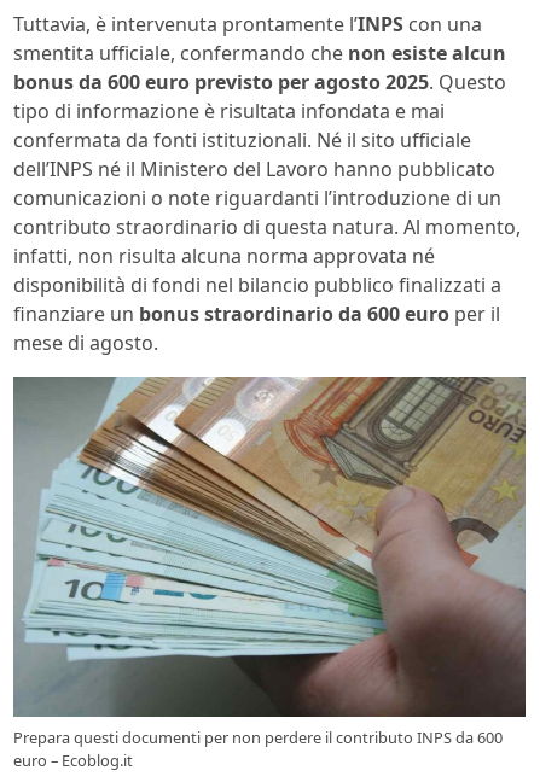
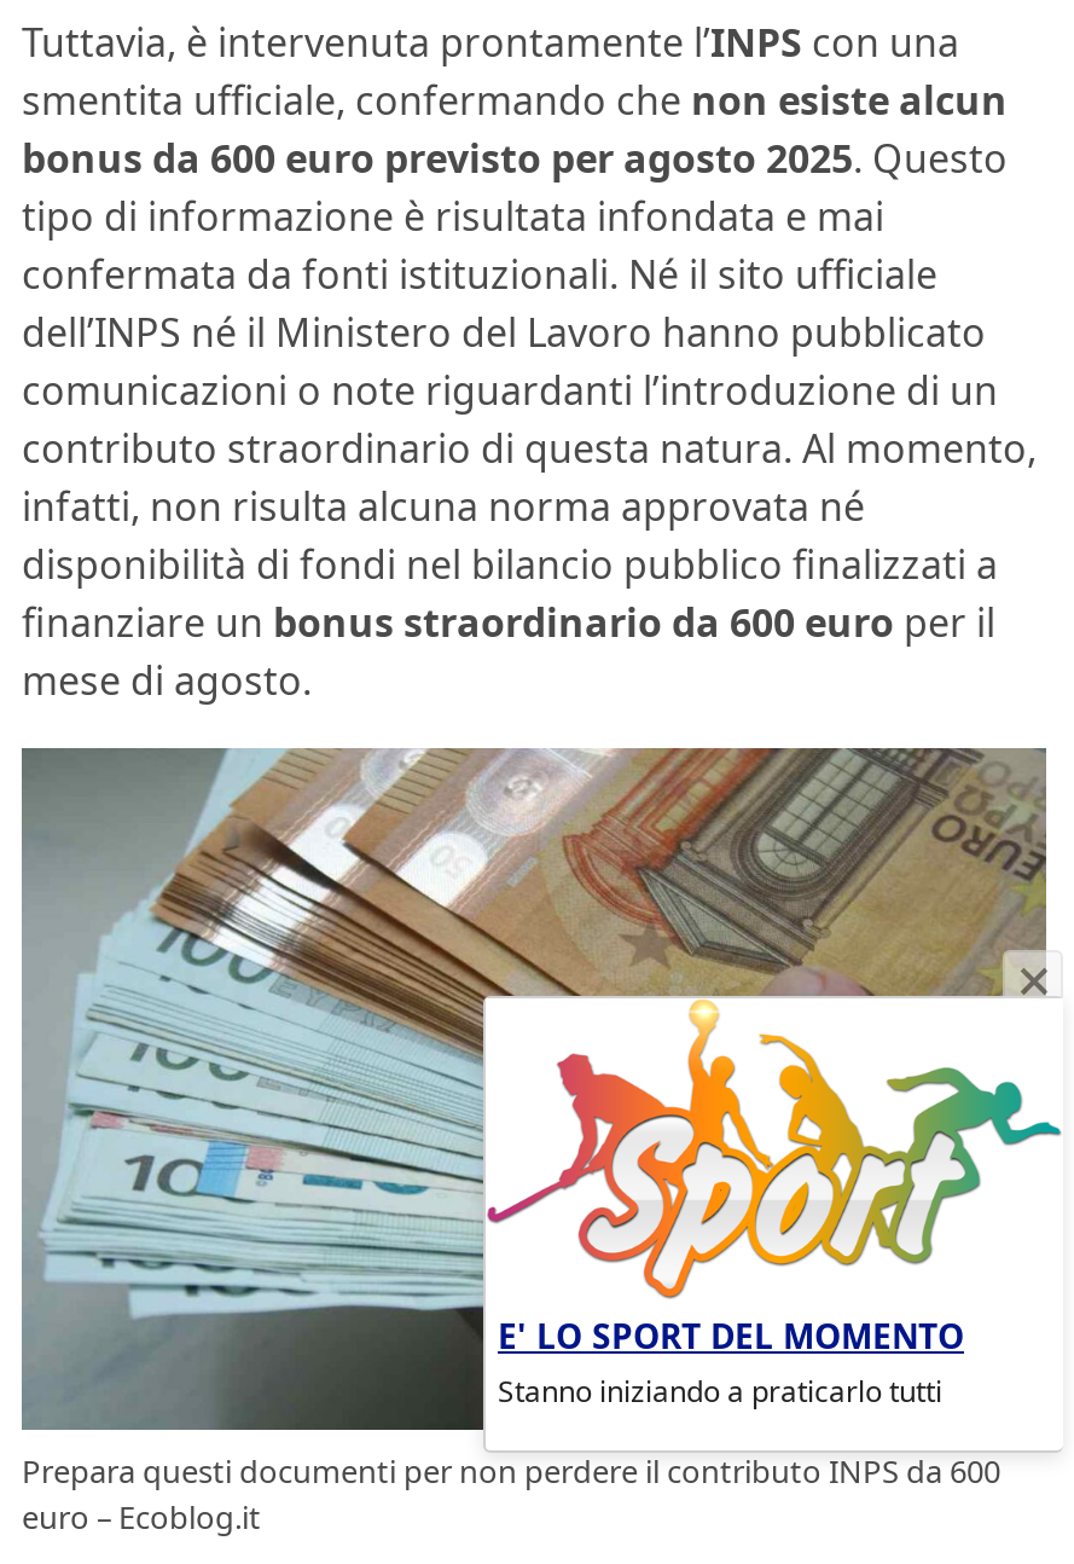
+ E' LO SPORT DEL MOMENTO
+ Stanno iniziando a praticarlo tutti

- [image]
+ [image]
